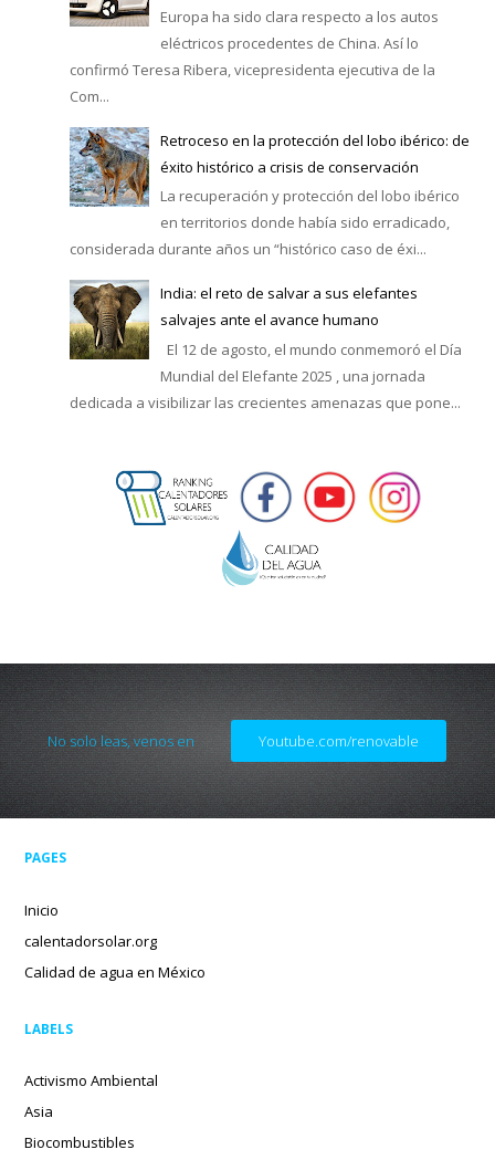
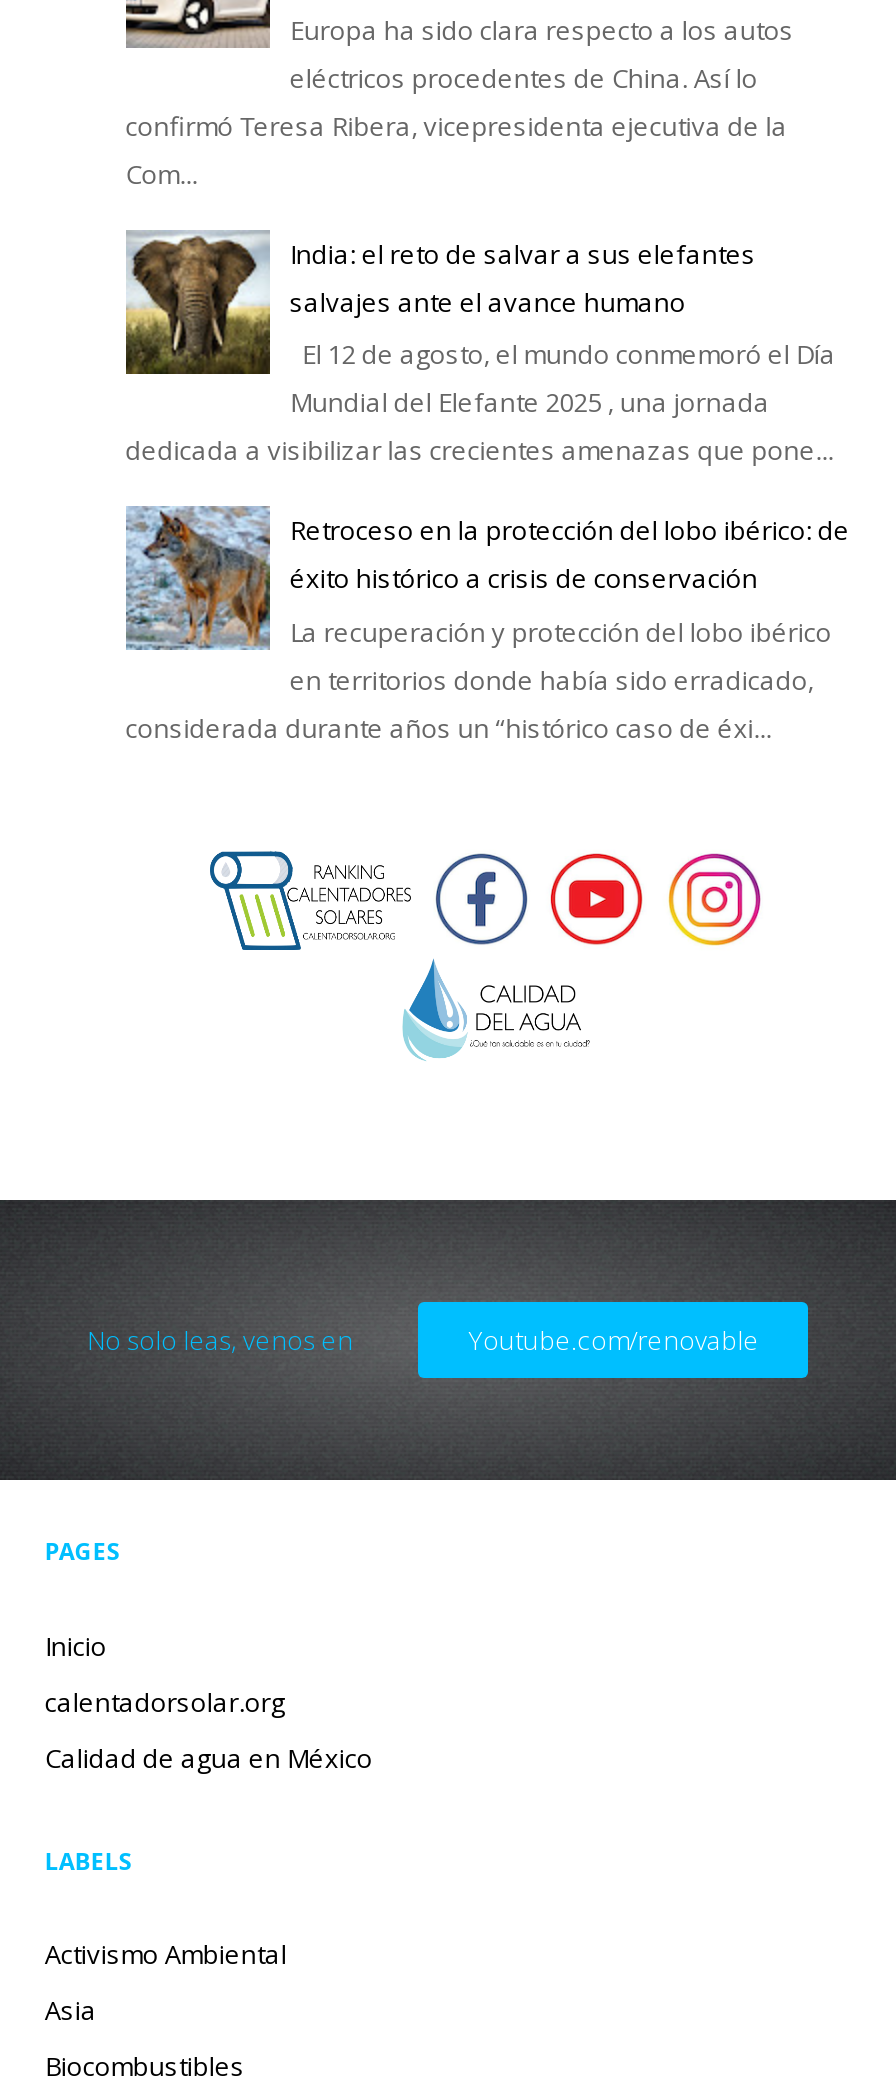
moved down: [image] | Retroceso en la protección del lobo ibérico: de | éxito histórico a crisis de conservación | La recuperación y protección del lobo ibérico | en territorios donde había sido erradicado, | considerada durante años un “histórico caso de éxi...

moved up: [image] | India: el reto de salvar a sus elefantes | salvajes ante el avance humano | El 12 de agosto, el mundo conmemoró el Día | Mundial del Elefante 2025 , una jornada | dedicada a visibilizar las crecientes amenazas que pone...
